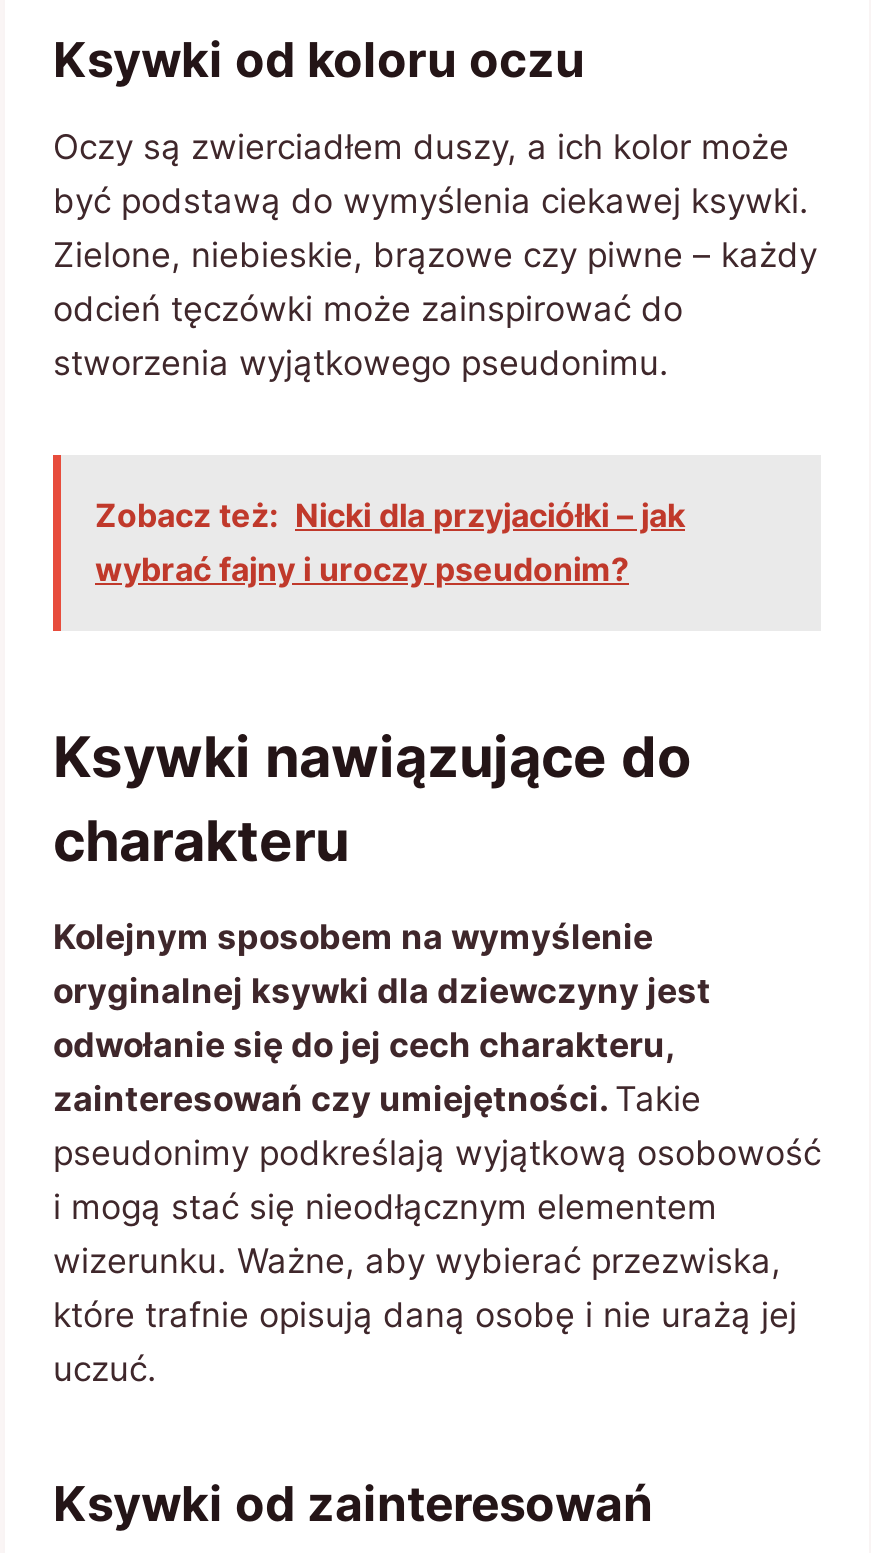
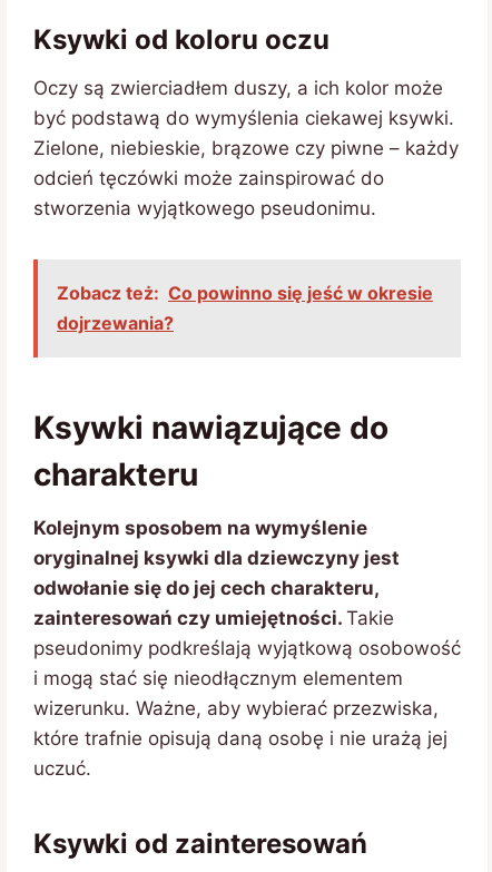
- Zobacz też: Nicki dla przyjaciółki – jak
- wybrać fajny i uroczy pseudonim?
+ Zobacz też: Co powinno się jeść w okresie
+ dojrzewania?
